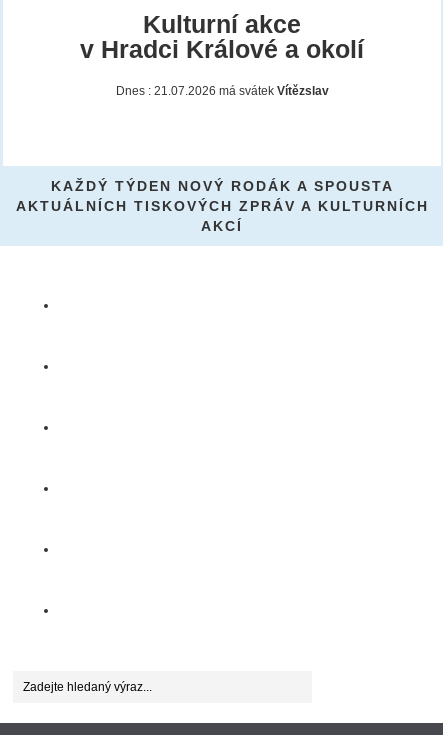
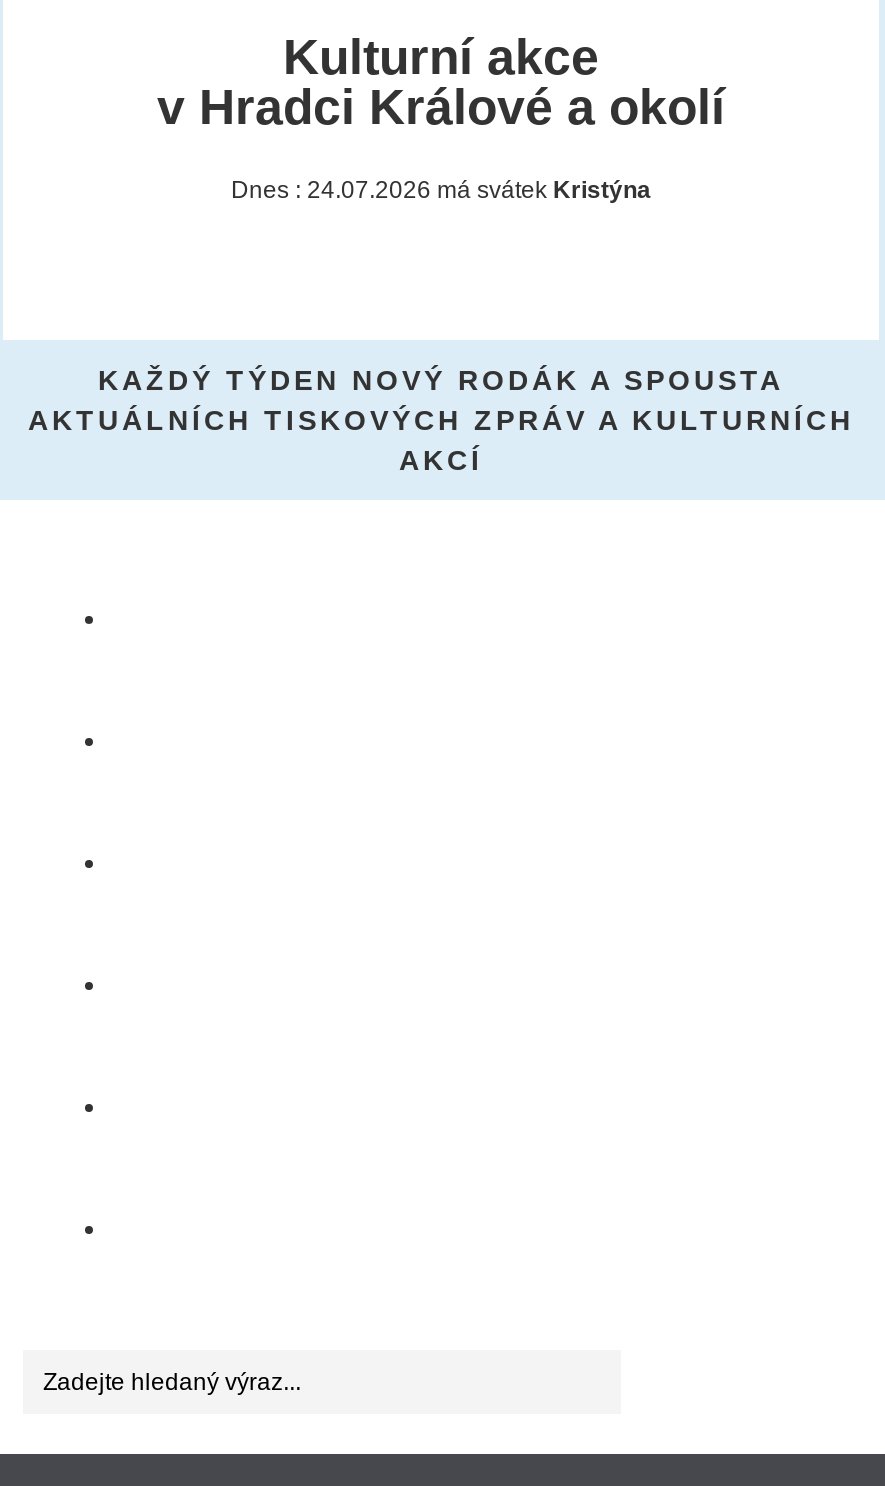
- Dnes : 21.07.2026 má svátek Vítězslav
+ Dnes : 24.07.2026 má svátek Kristýna
